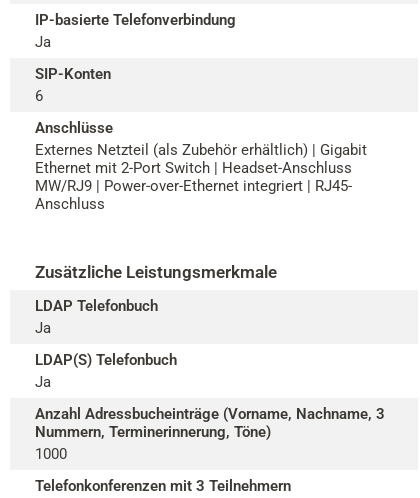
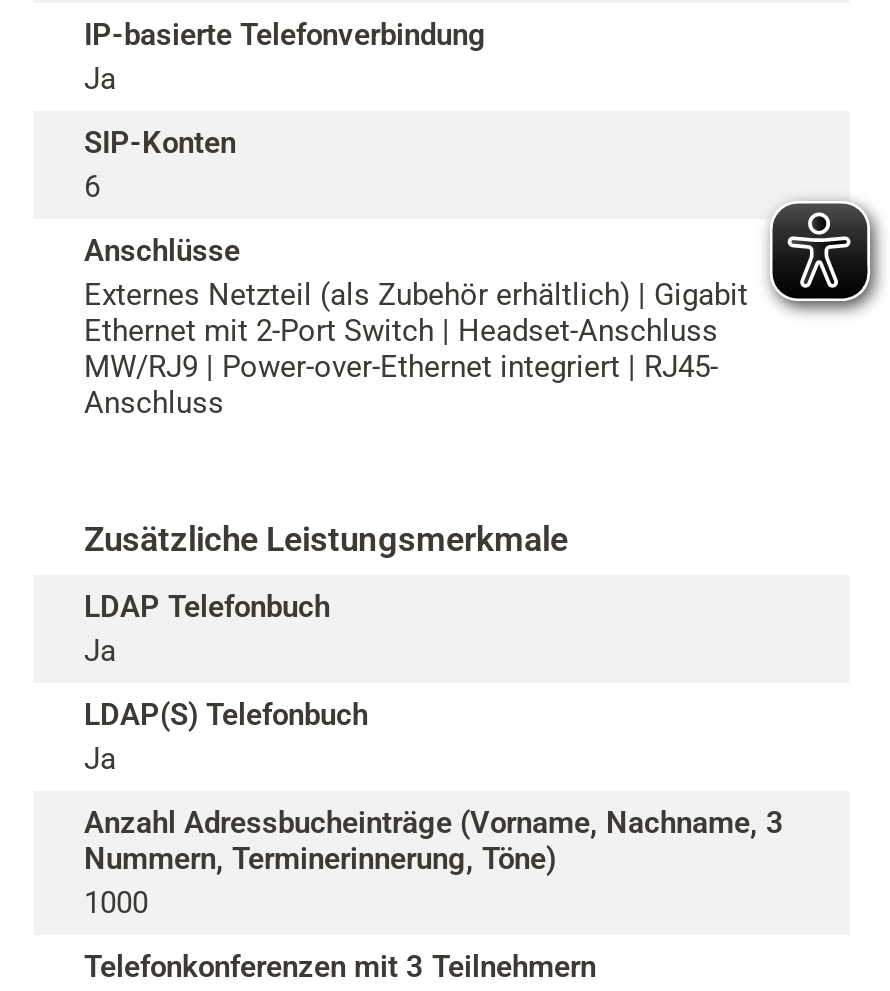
+ [image]
